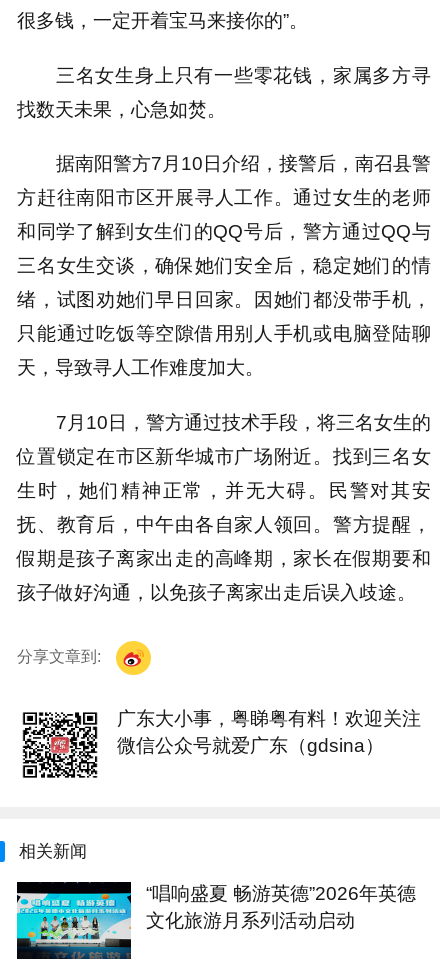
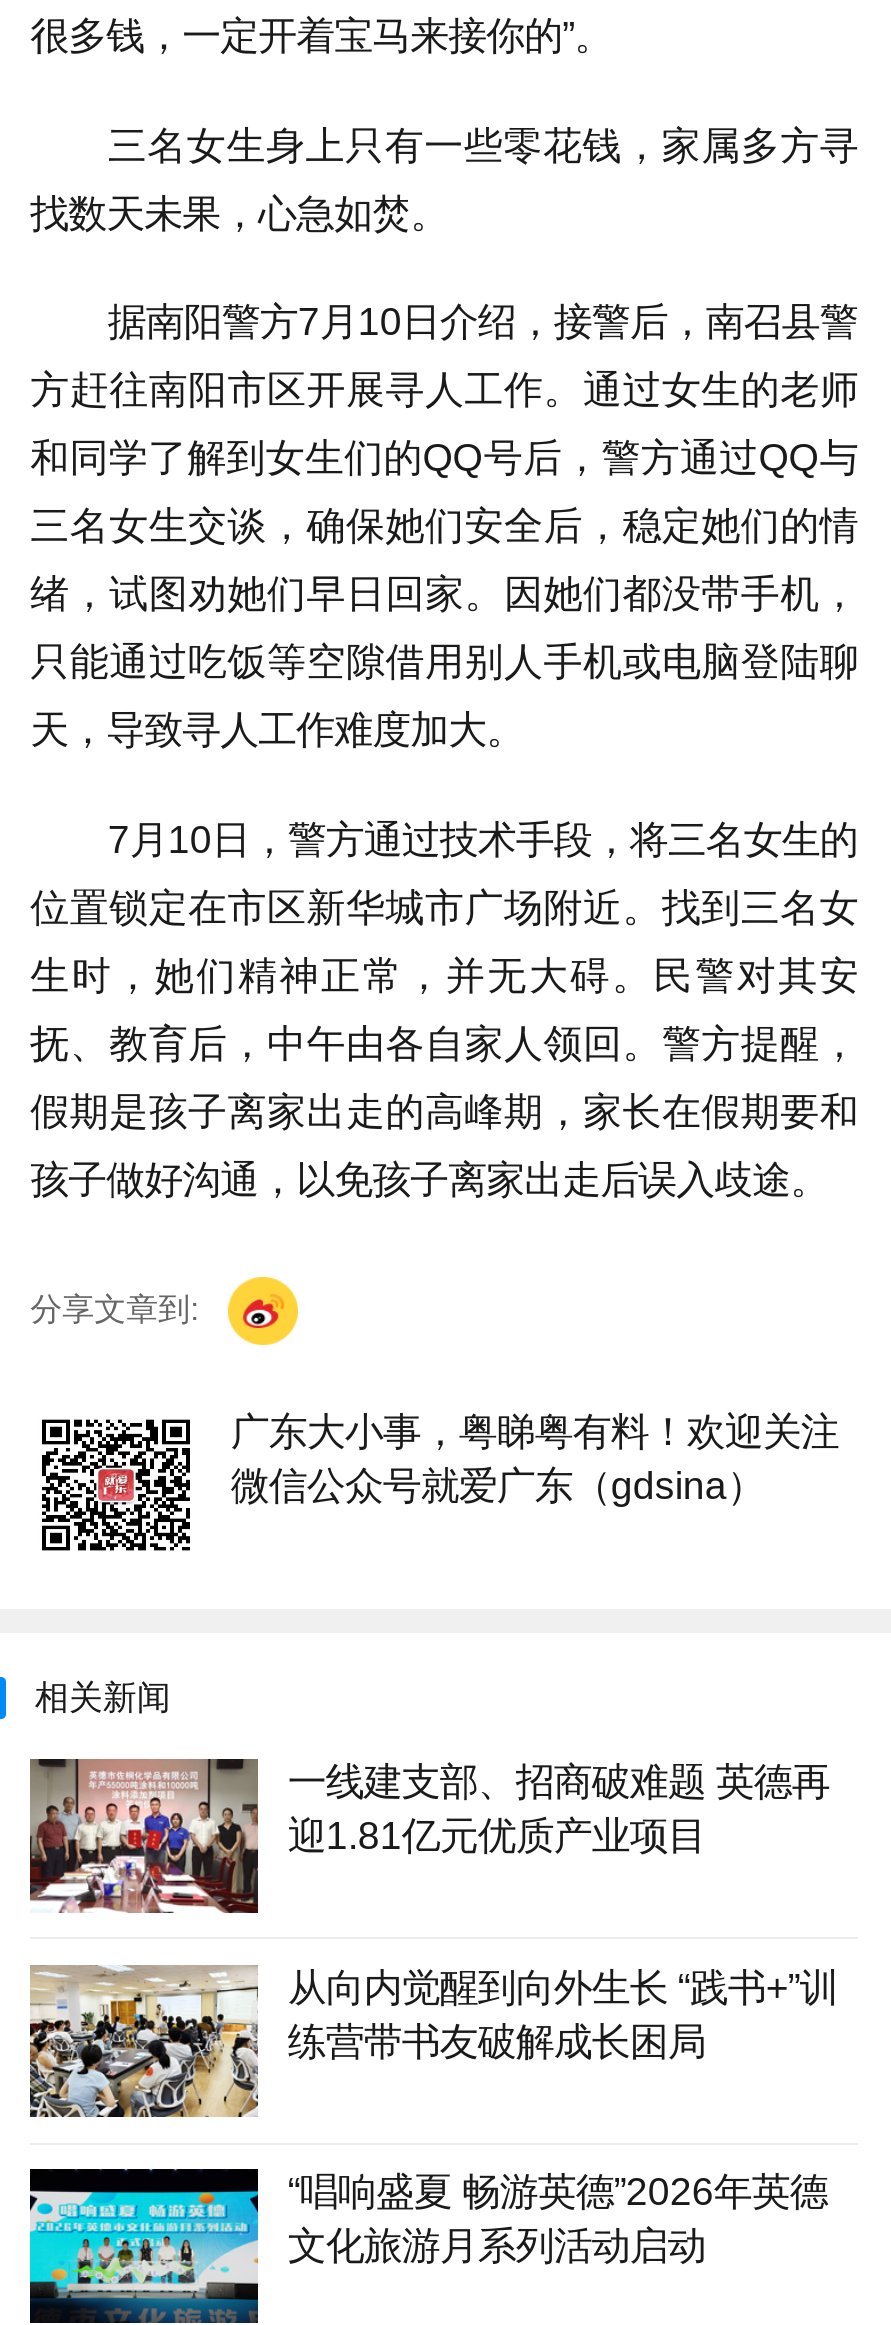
+ [image]
+ 一线建支部、招商破难题 英德再
+ 迎1.81亿元优质产业项目
+ 从向内觉醒到向外生长 “践书+”训
+ 练营带书友破解成长困局

+ [image]
